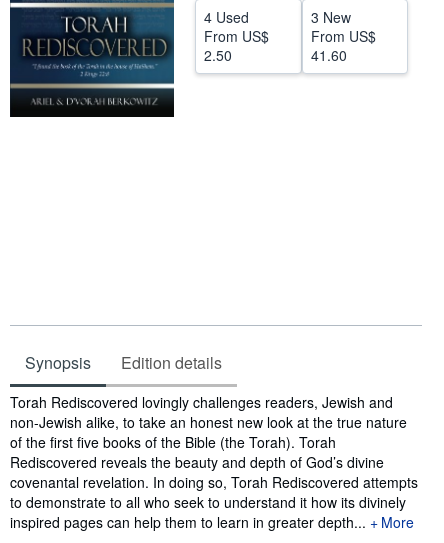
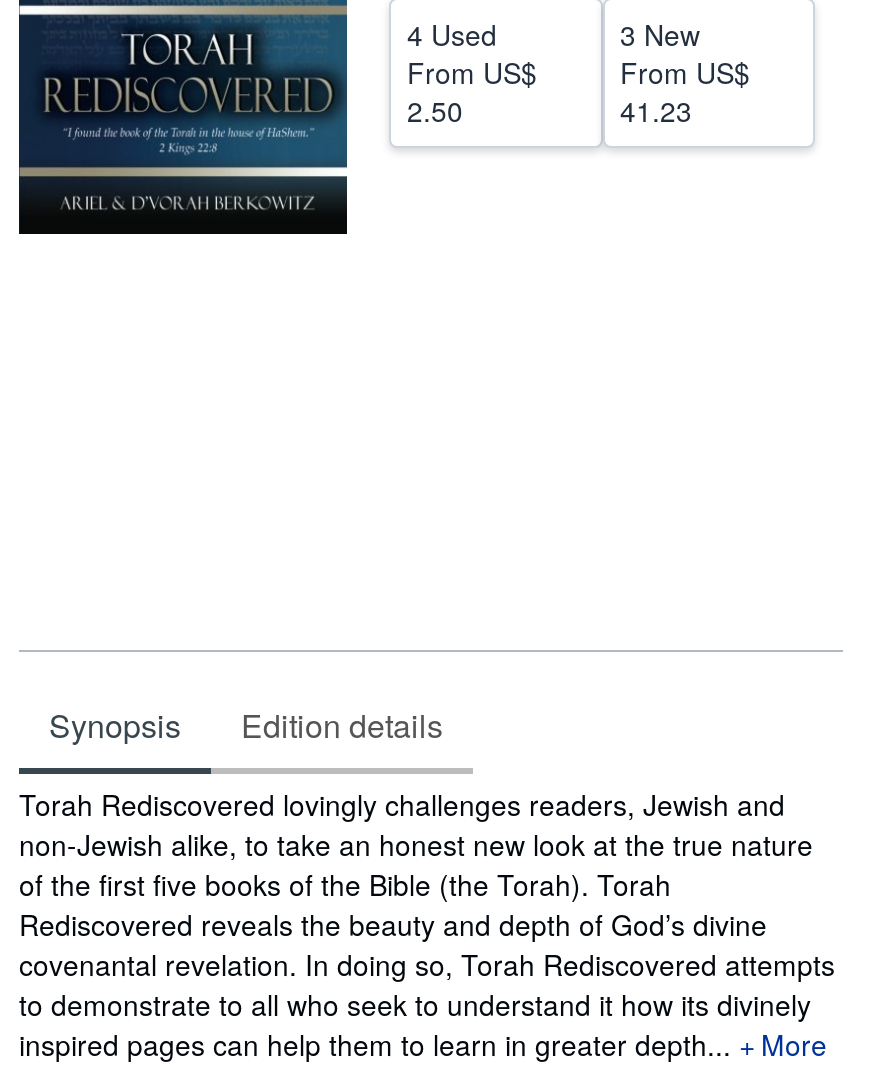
- 41.60
+ 41.23
